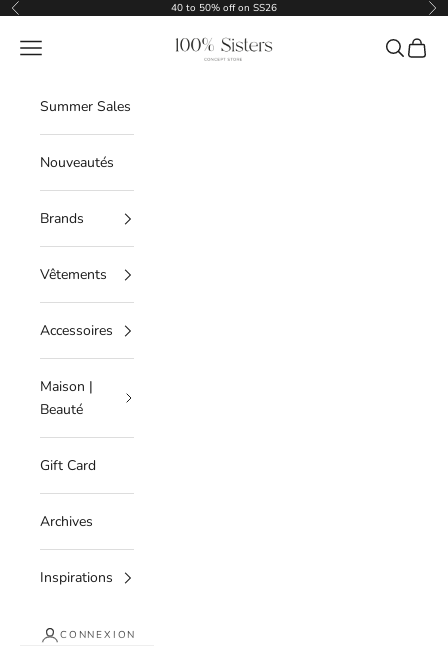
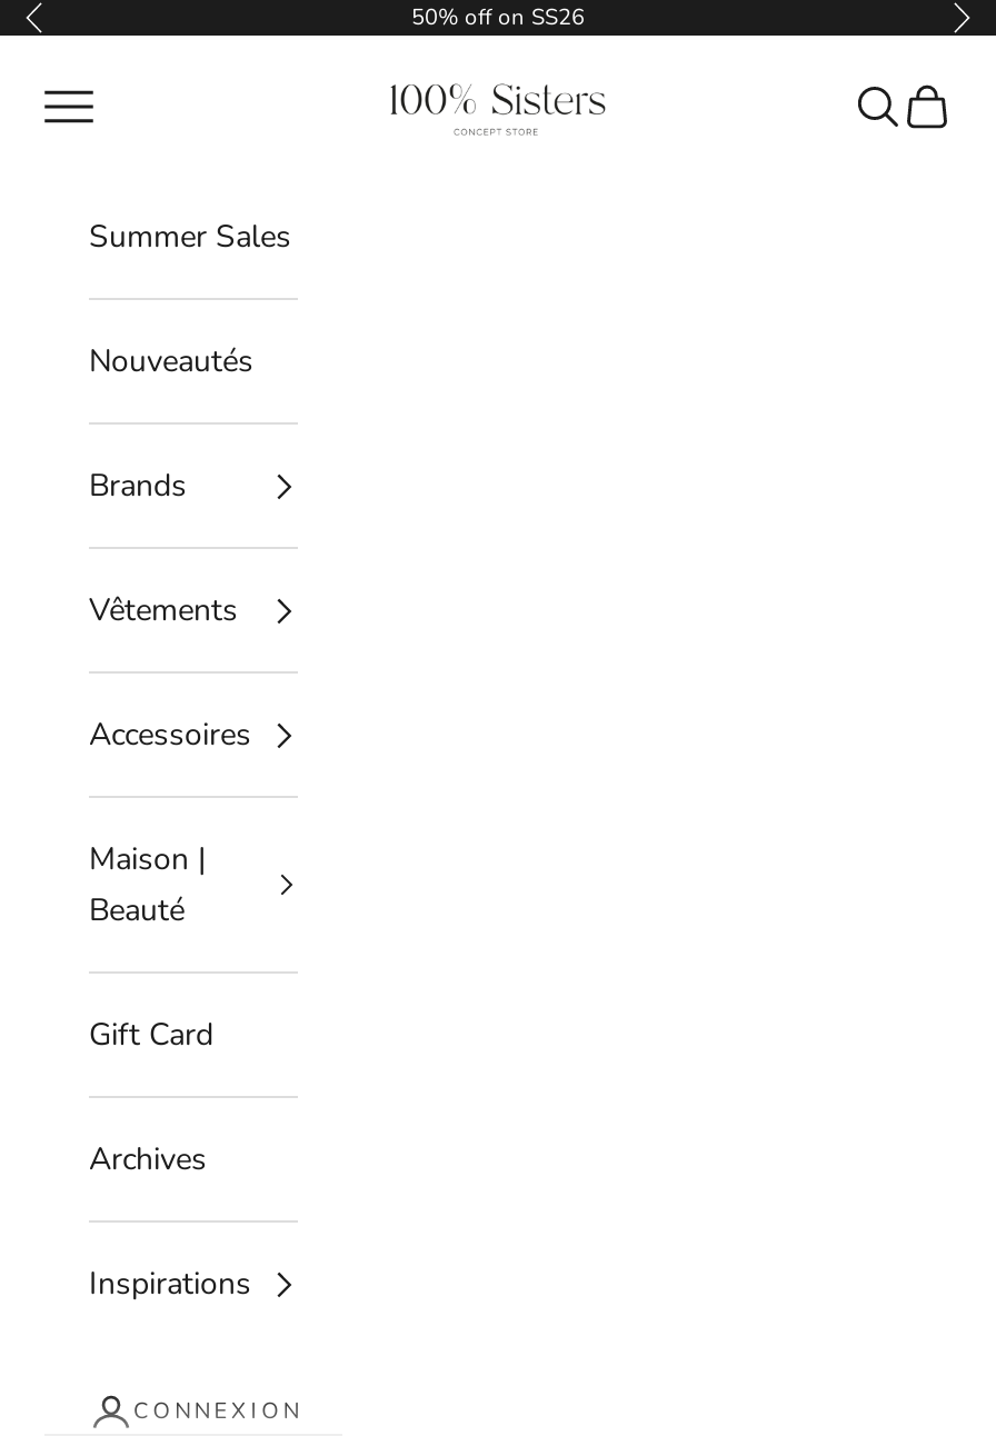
- 40 to 50% off on SS26
+ 50% off on SS26
